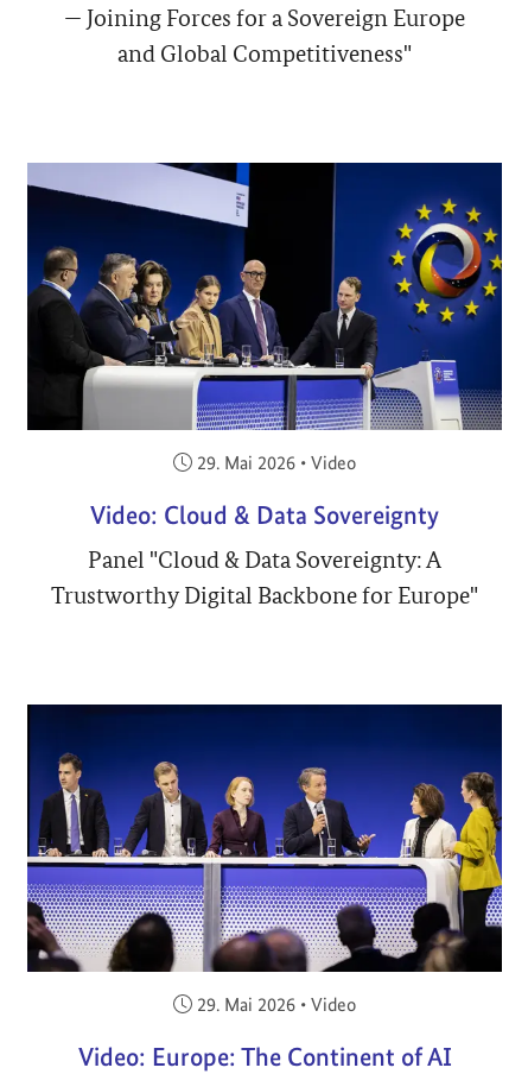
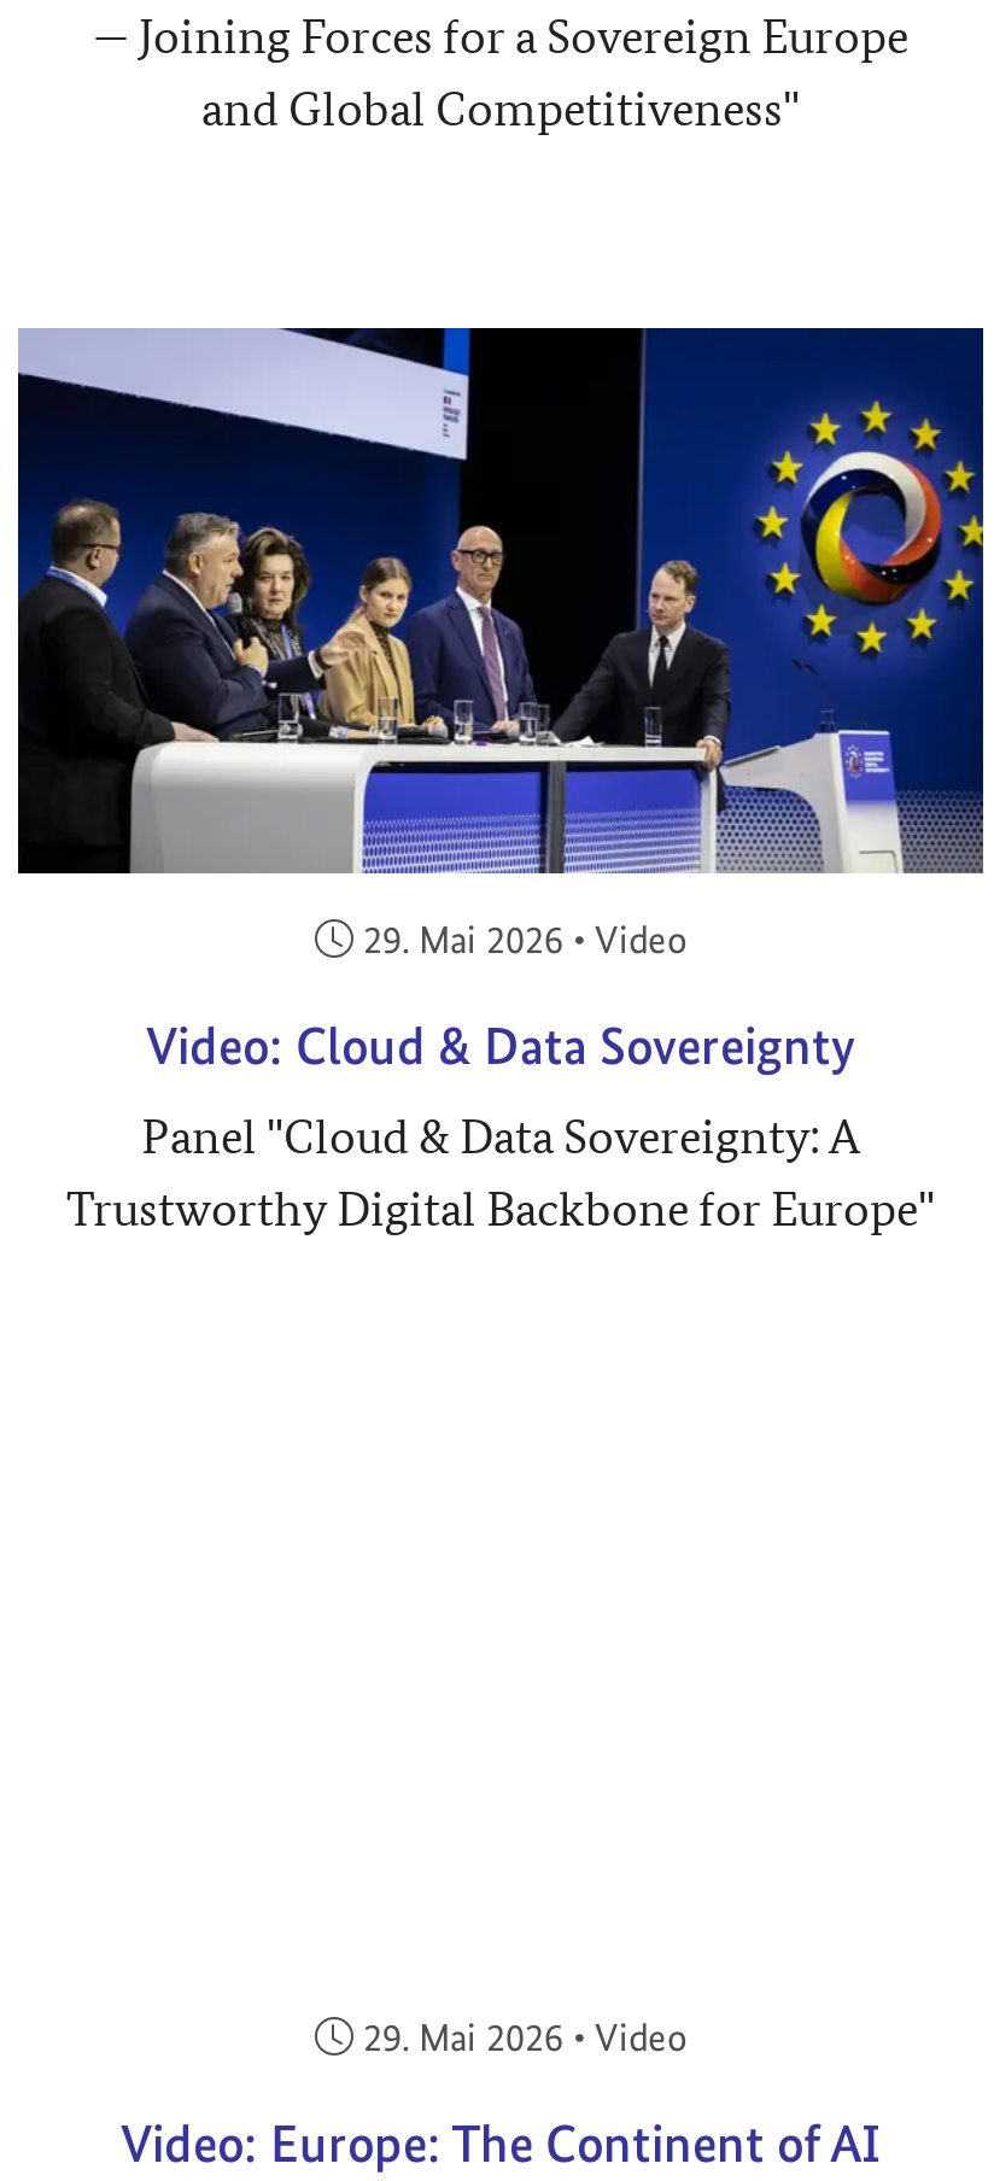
- [image]
